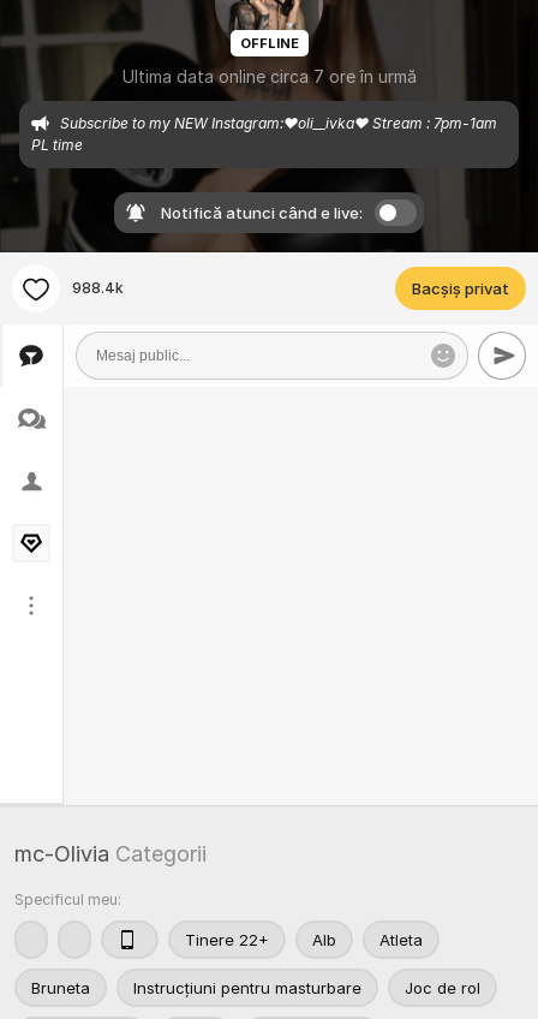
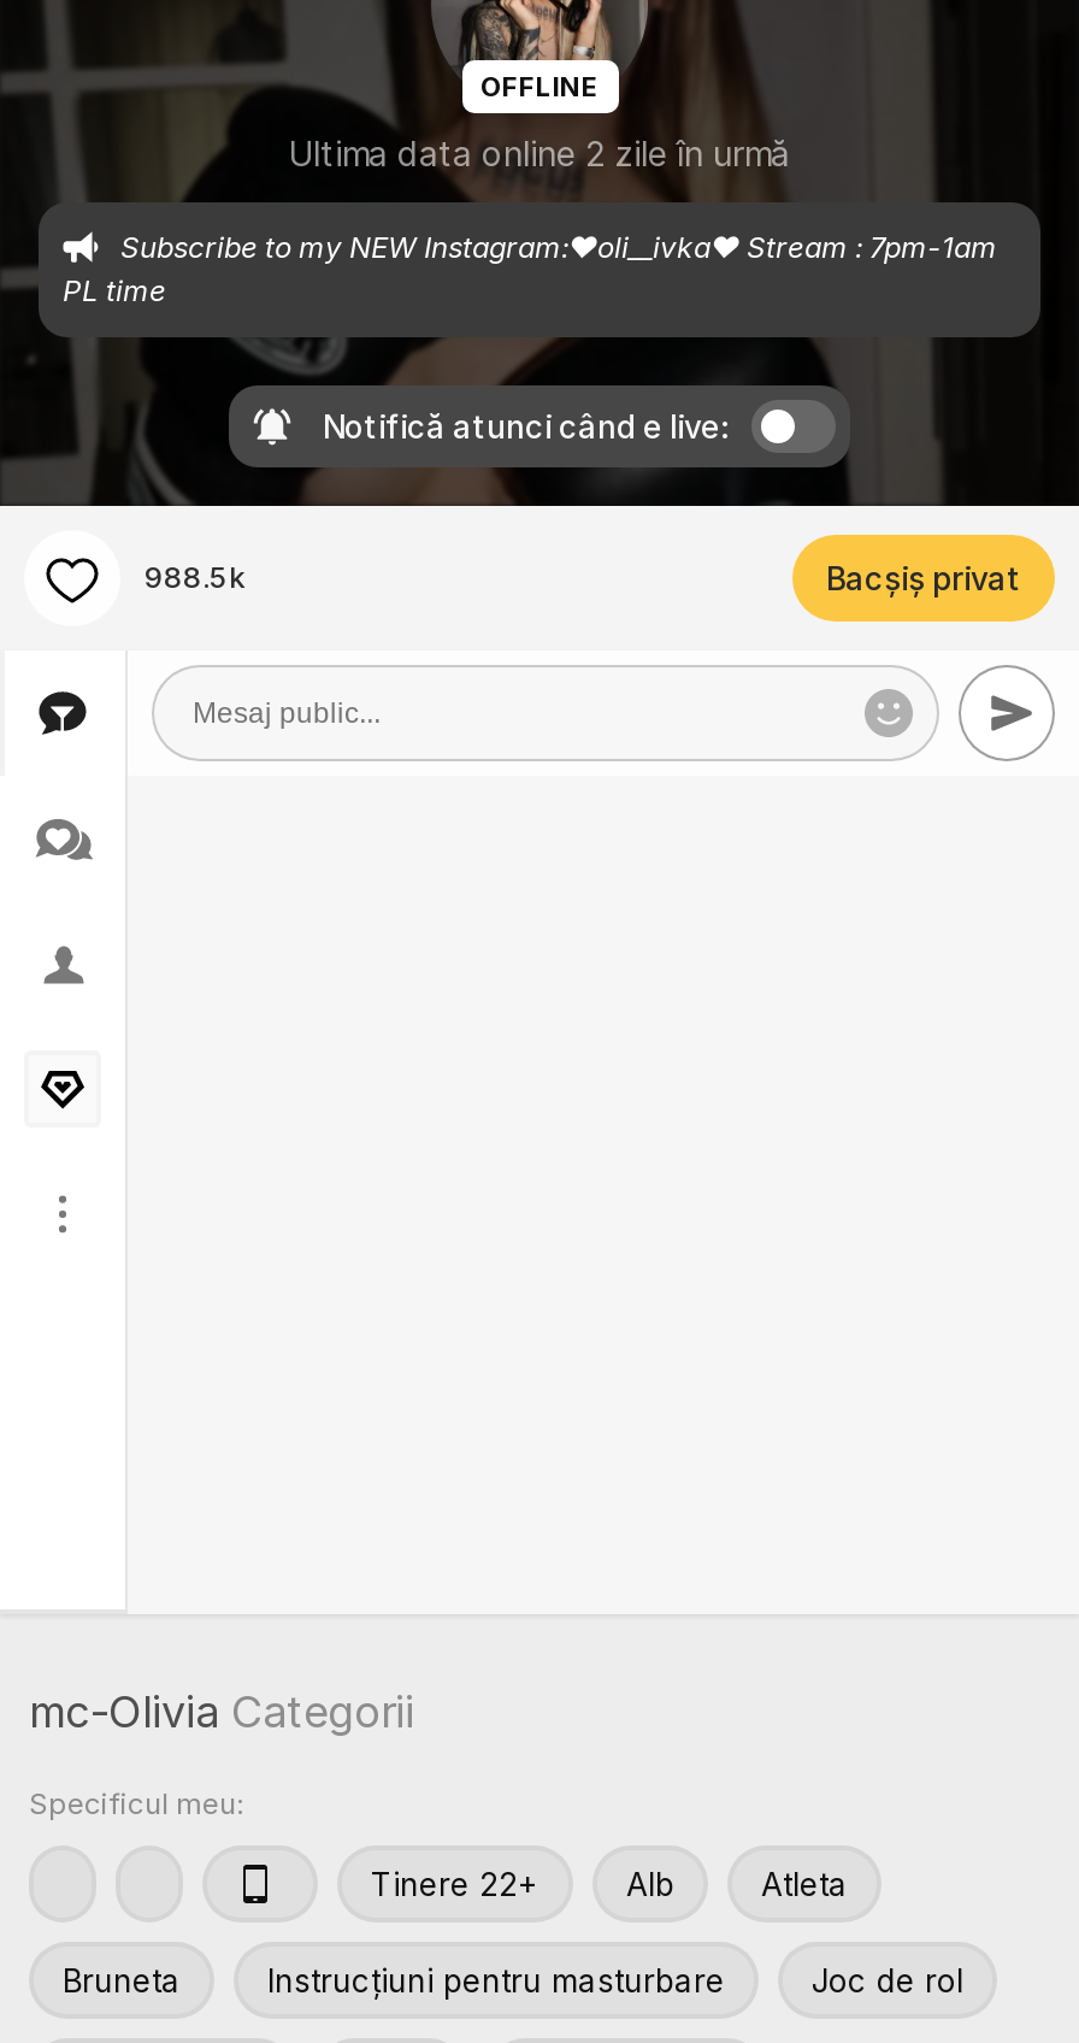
- Ultima data online circa 7 ore în urmă
+ Ultima data online 2 zile în urmă

- 988.4k
+ 988.5k
